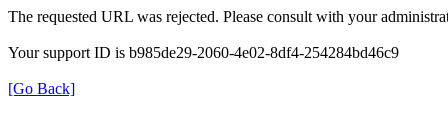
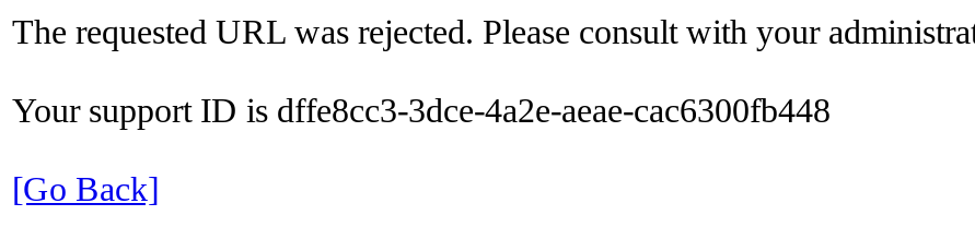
- Your support ID is b985de29-2060-4e02-8df4-254284bd46c9
+ Your support ID is dffe8cc3-3dce-4a2e-aeae-cac6300fb448
